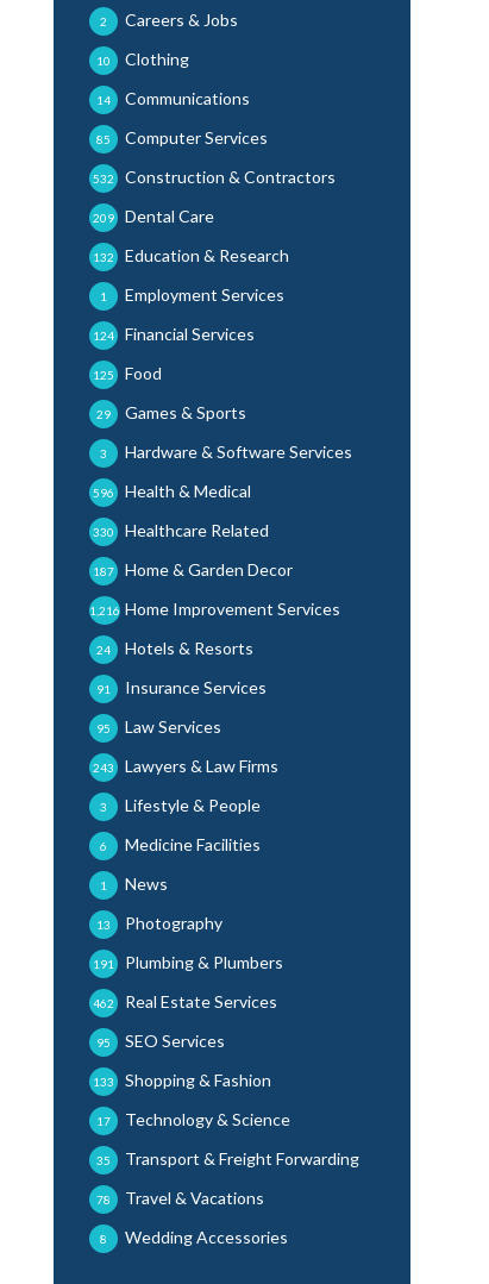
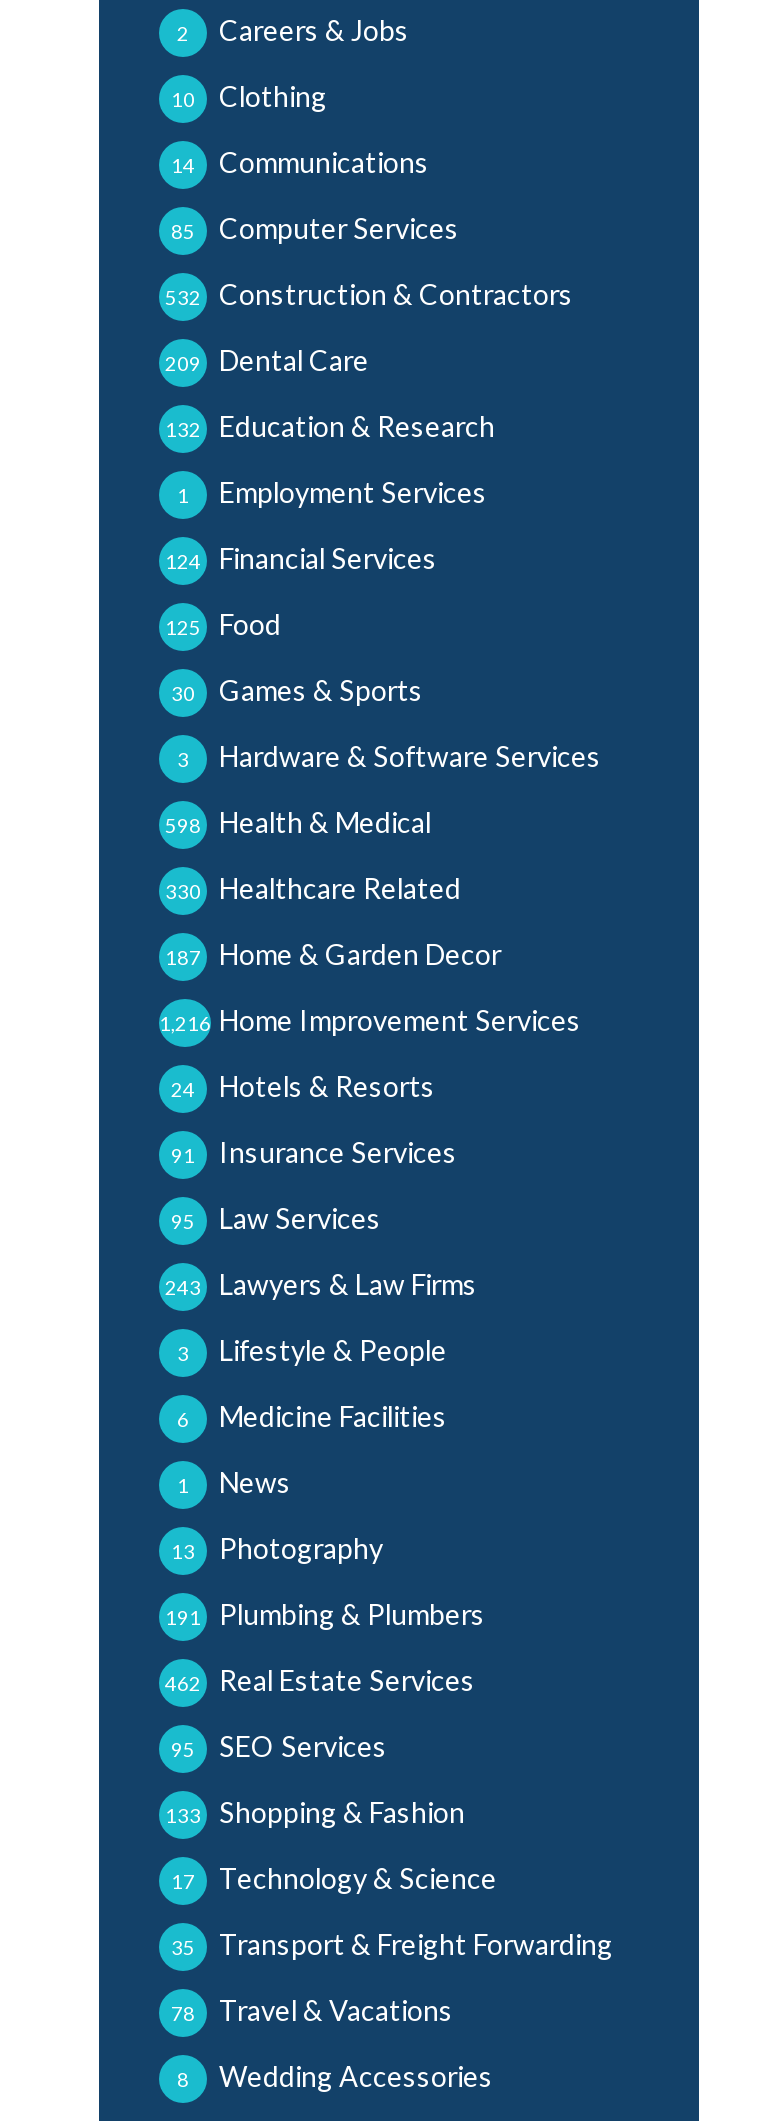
- 29 Games & Sports
+ 30 Games & Sports

- 596 Health & Medical
+ 598 Health & Medical
